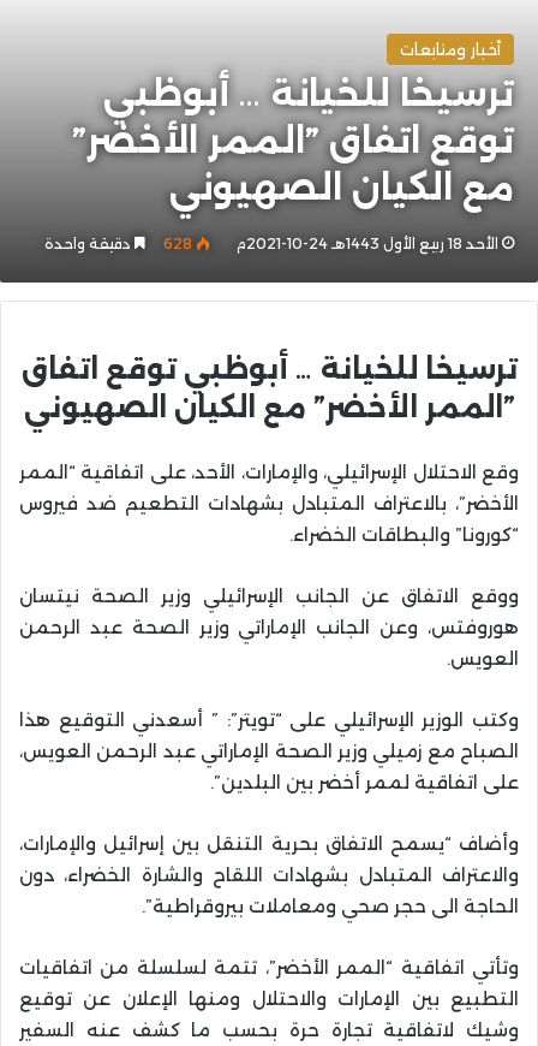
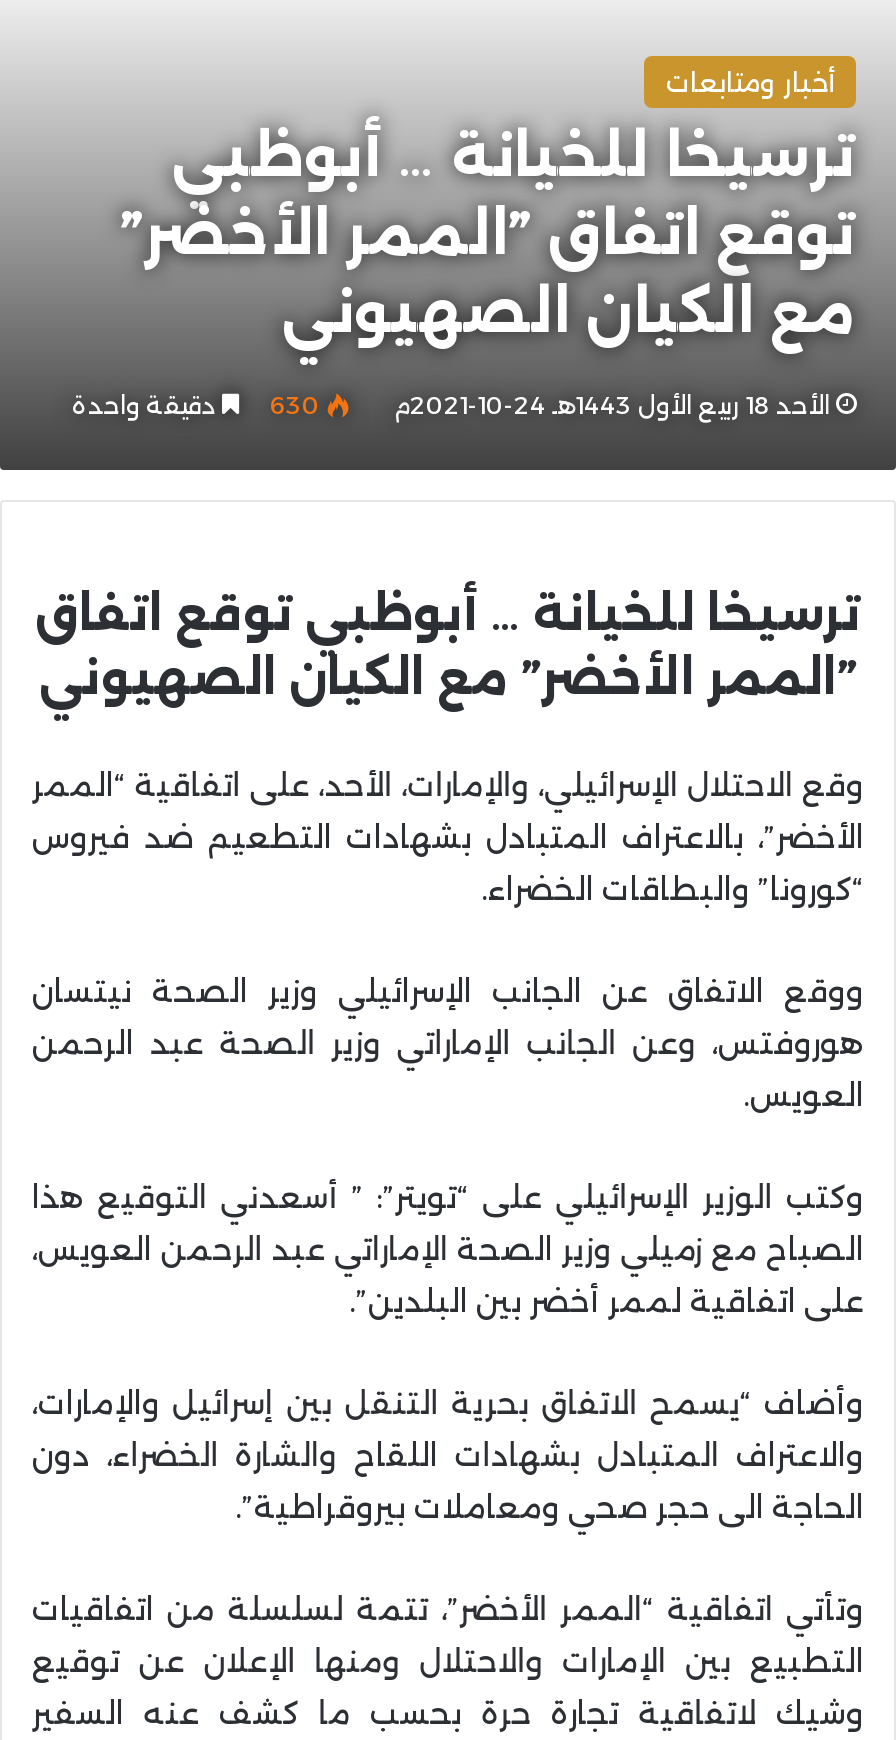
- 628 دقيقة واحدة
+ 630 دقيقة واحدة
